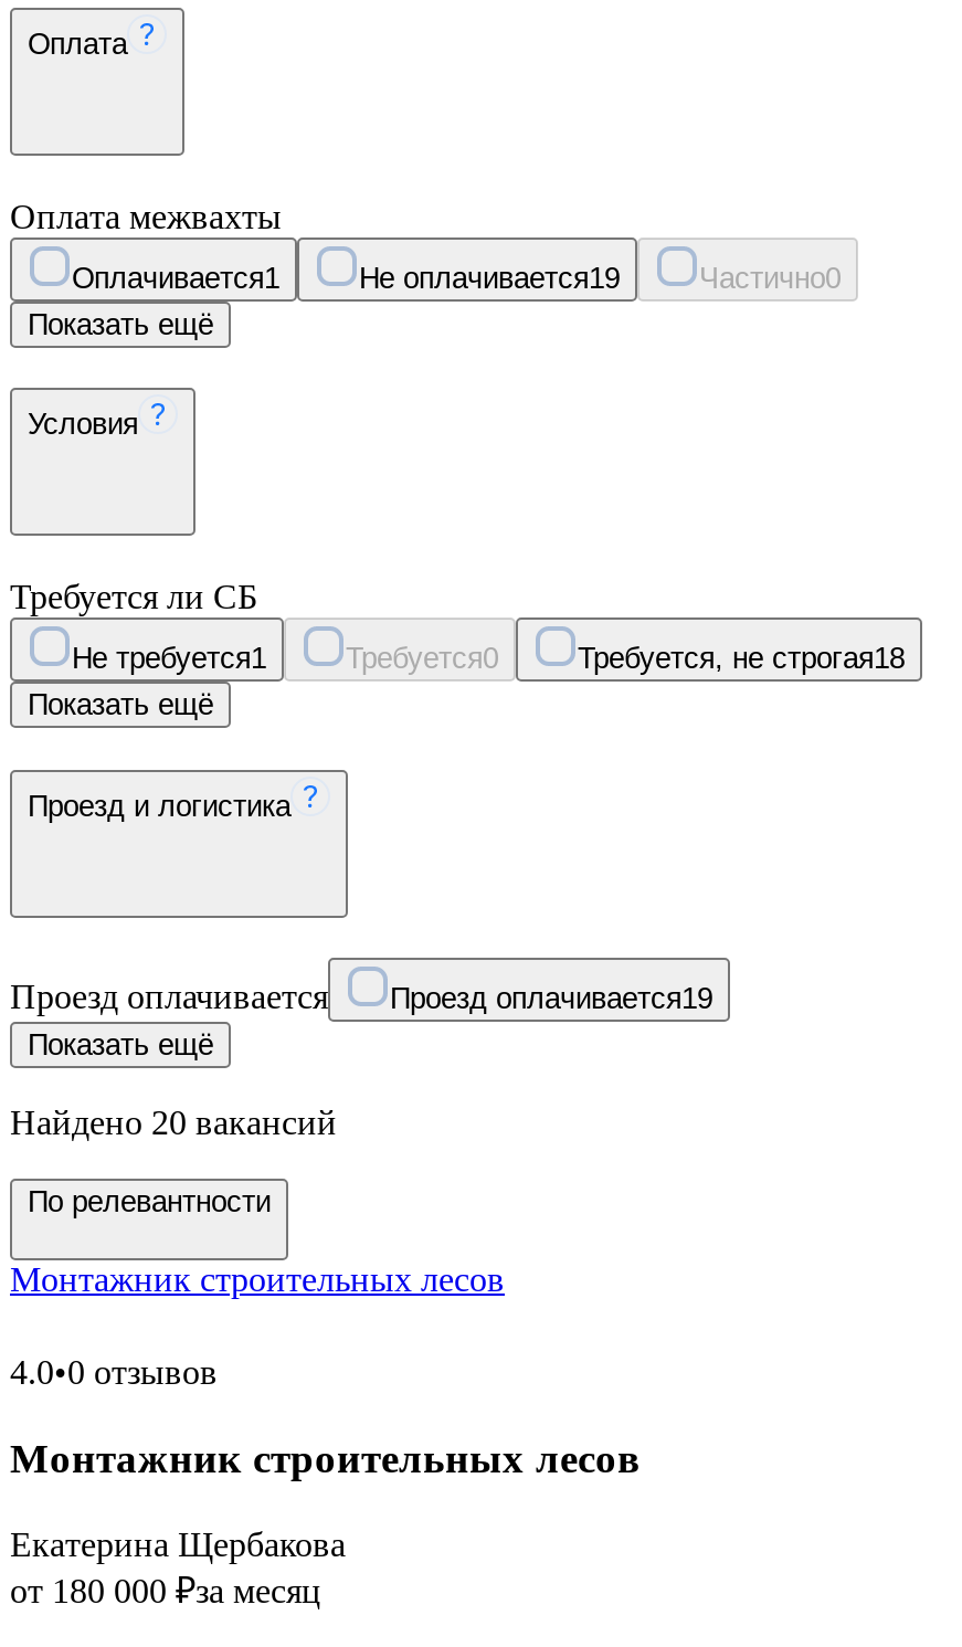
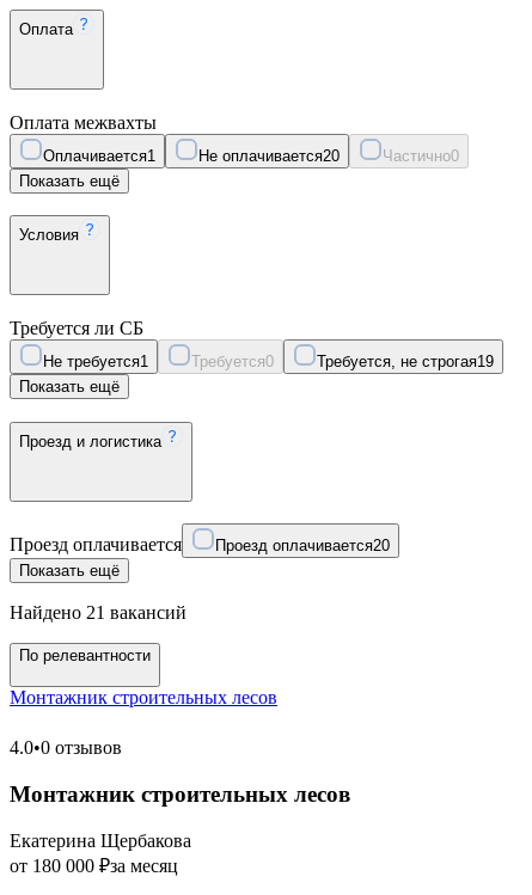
- Не оплачивается19
+ Не оплачивается20

- Требуется, не строгая18
+ Требуется, не строгая19

- Проезд оплачивается19
+ Проезд оплачивается20

- Найдено 20 вакансий
+ Найдено 21 вакансий
